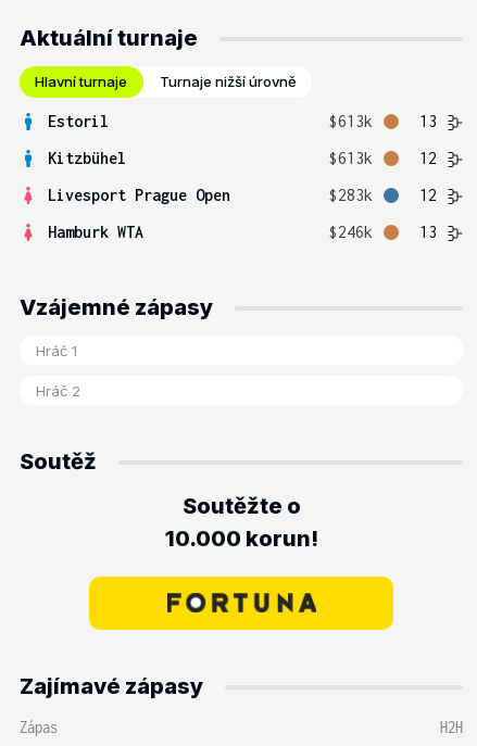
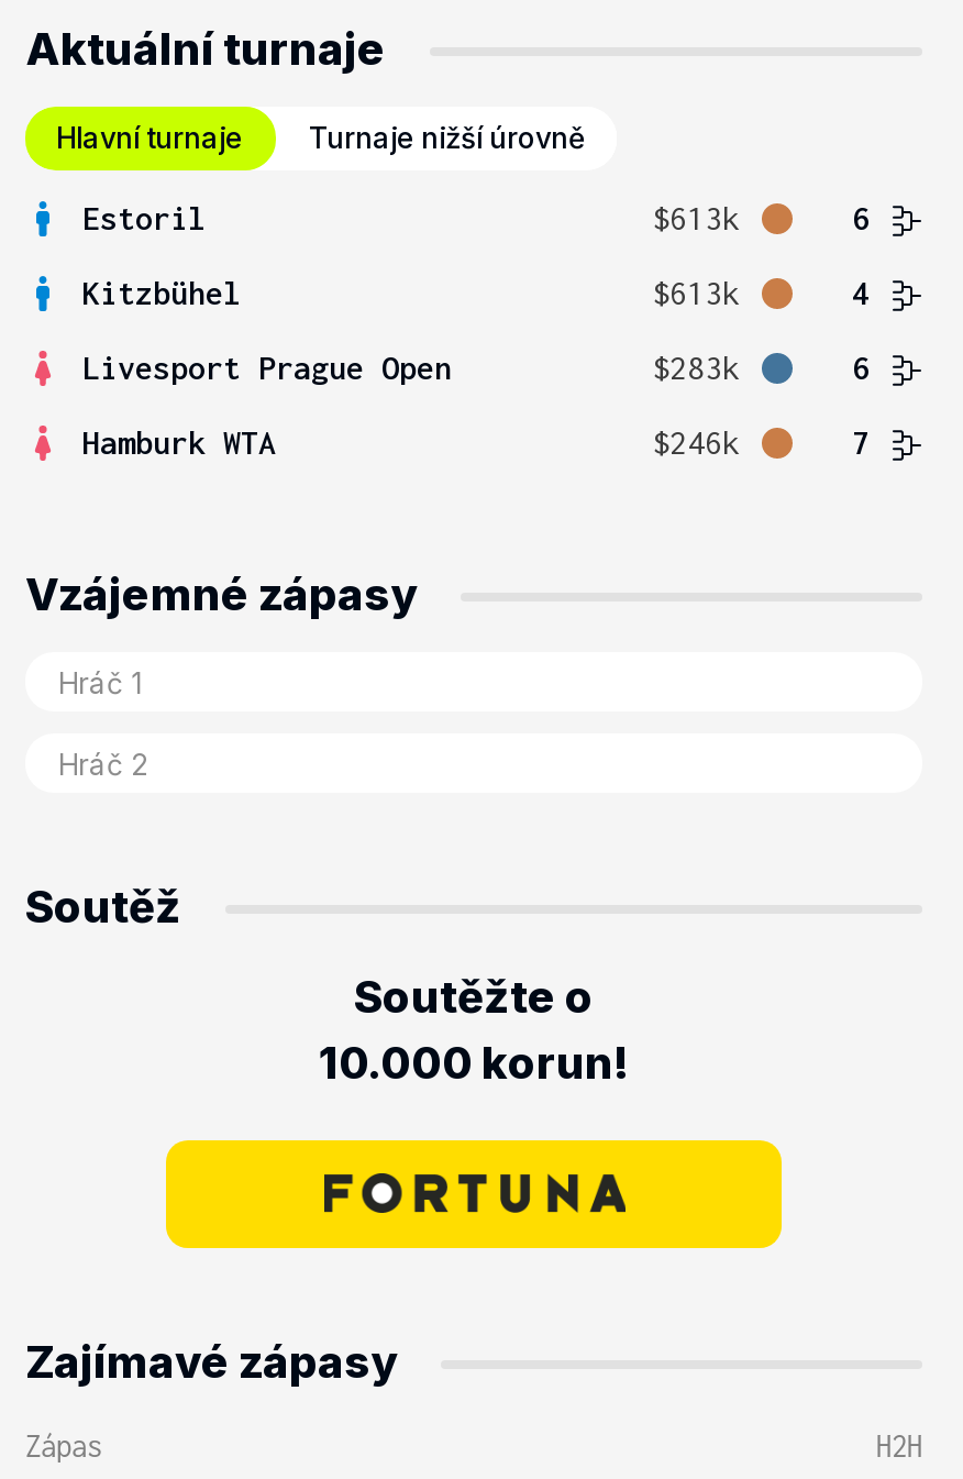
- 13
+ 6

- 12
+ 4

- 12
+ 6

- 13
+ 7
